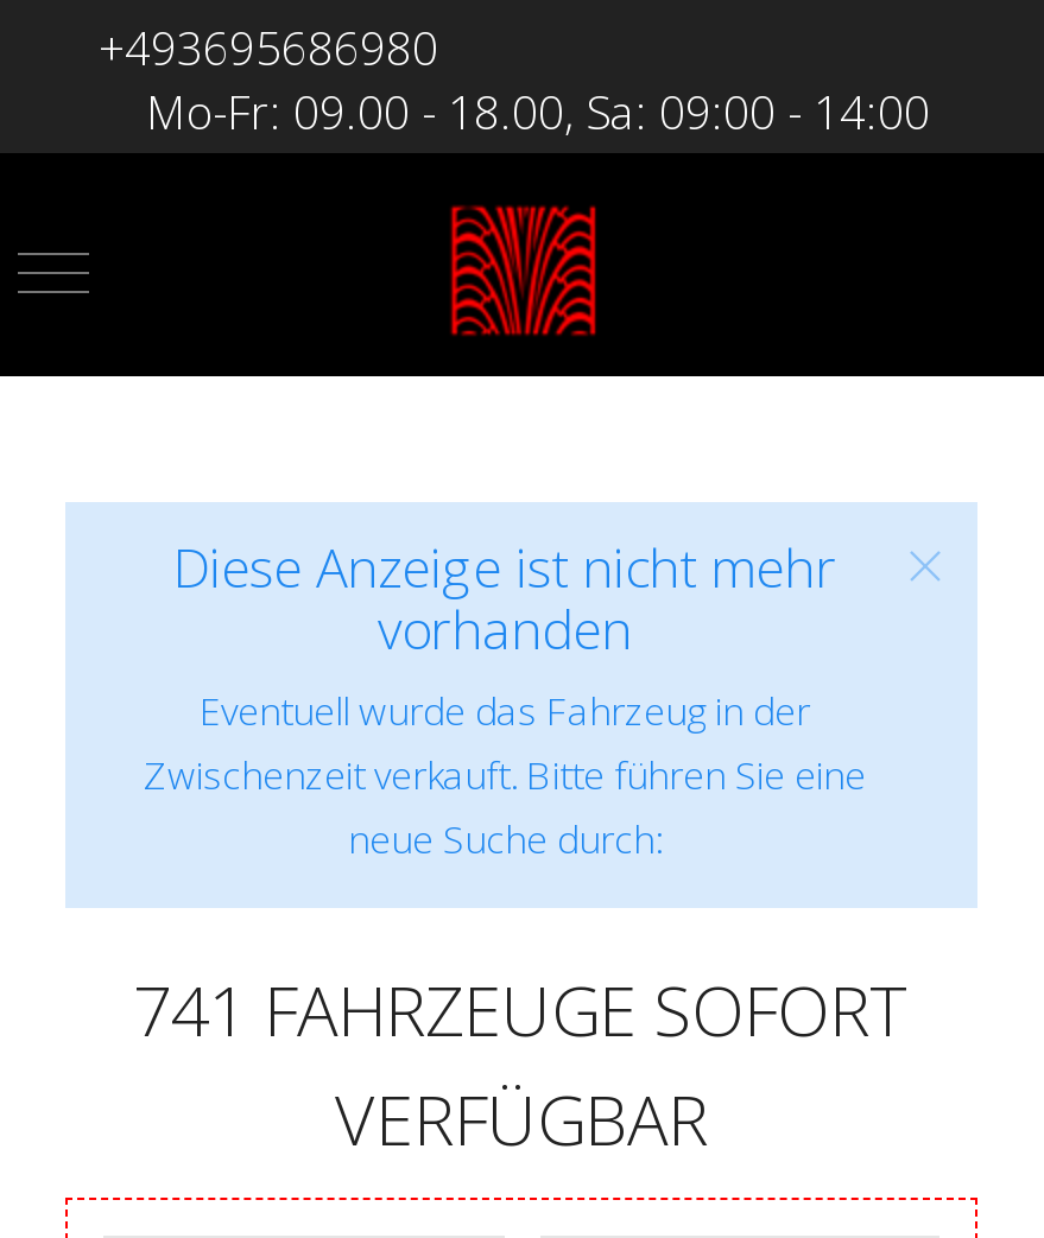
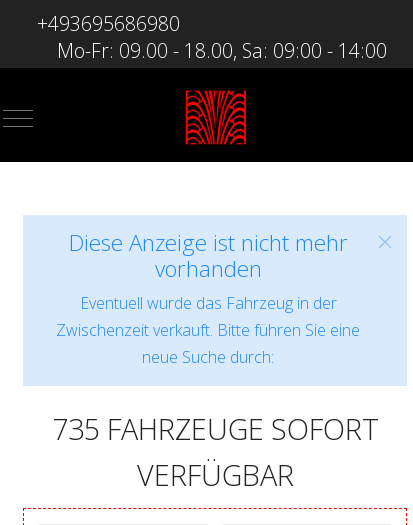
- 741 FAHRZEUGE SOFORT
+ 735 FAHRZEUGE SOFORT
